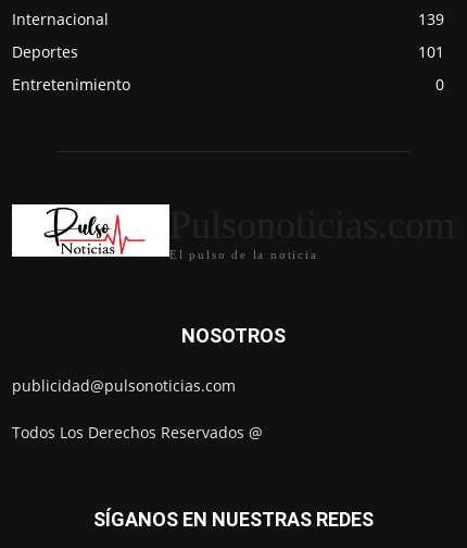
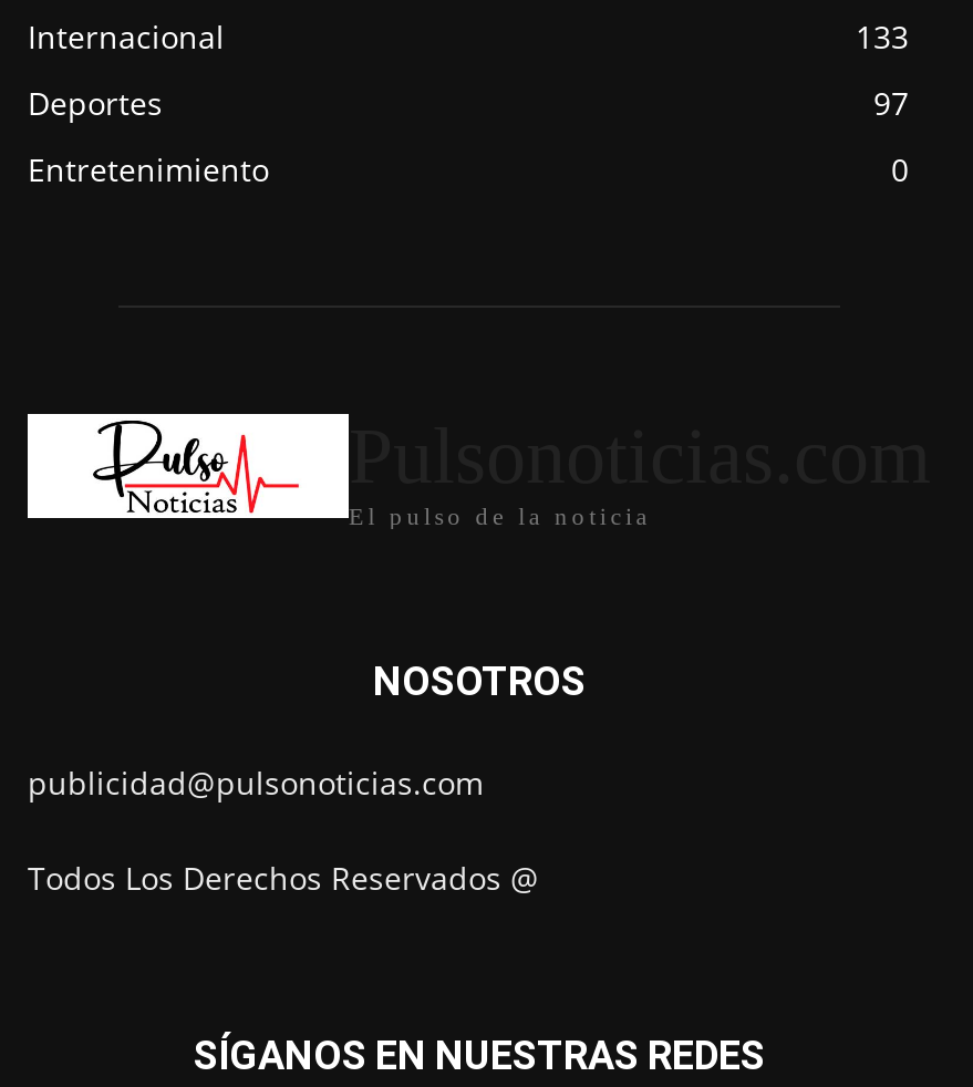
- 139
+ 133

- 101
+ 97
